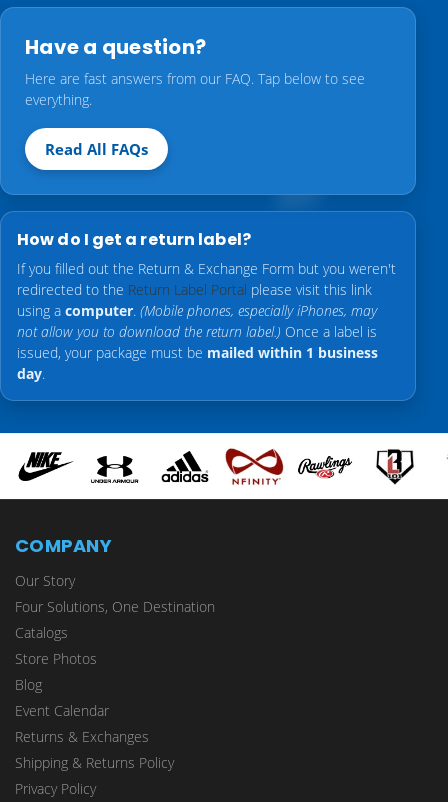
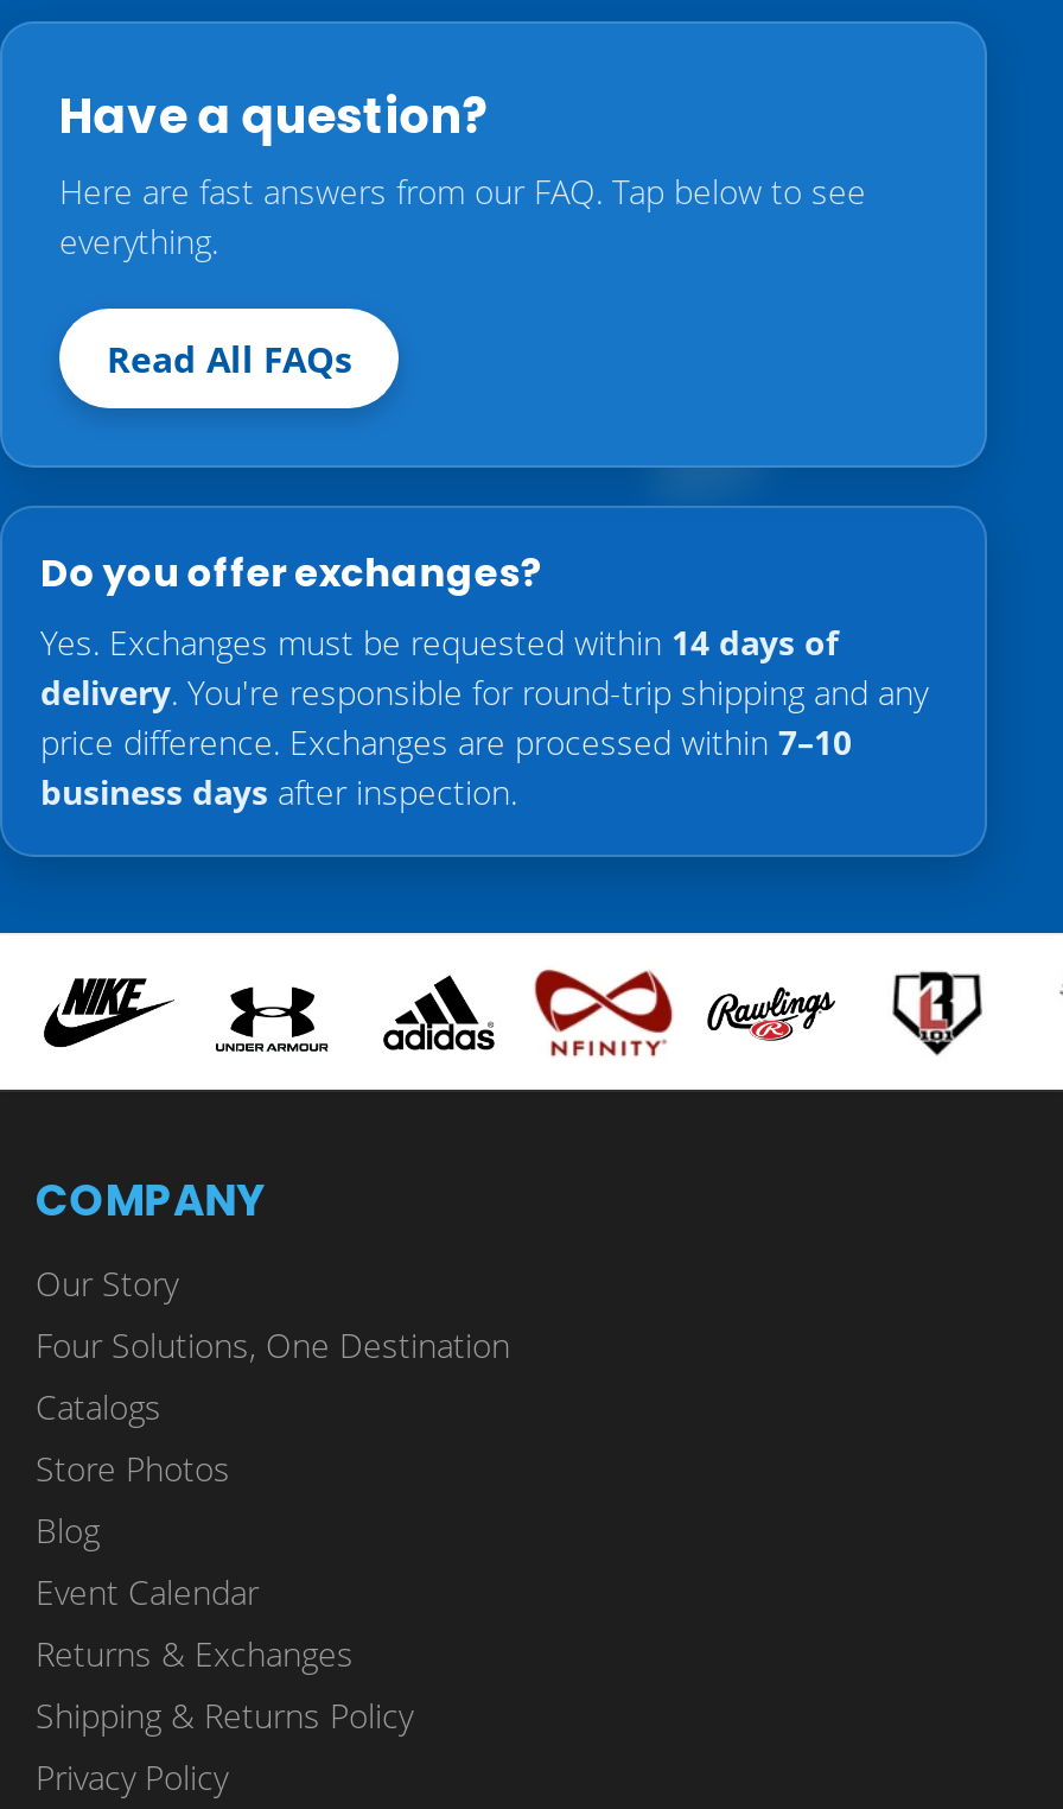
- How do I get a return label?
- If you filled out the Return & Exchange Form but you weren't
- redirected to the Return Label Portal please visit this link
- using a computer. (Mobile phones, especially iPhones, may
- not allow you to download the return label.) Once a label is
- issued, your package must be mailed within 1 business
- day.
+ Do you offer exchanges?
+ Yes. Exchanges must be requested within 14 days of
+ delivery. You're responsible for round-trip shipping and any
+ price difference. Exchanges are processed within 7–10
+ business days after inspection.
